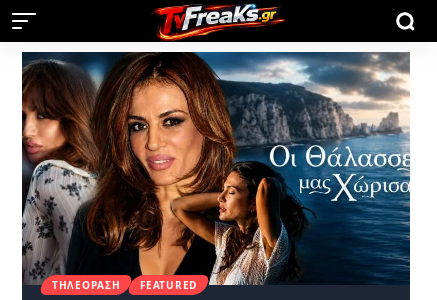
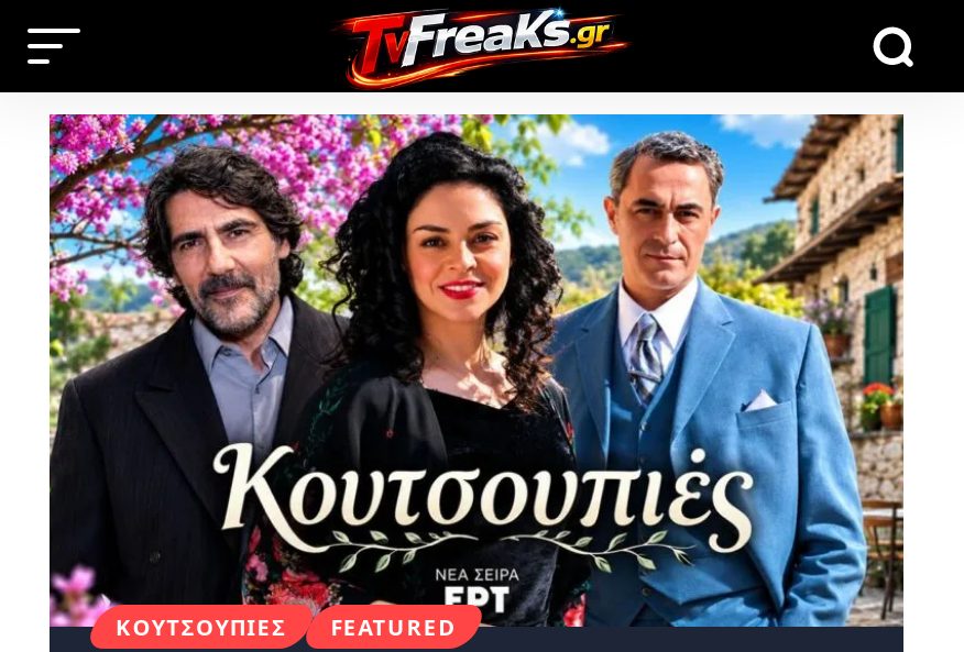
- [image]
- ΤΗΛΕΌΡΑΣΗ
+ [image]
+ ΚΟΥΤΣΟΥΠΙΈΣ
